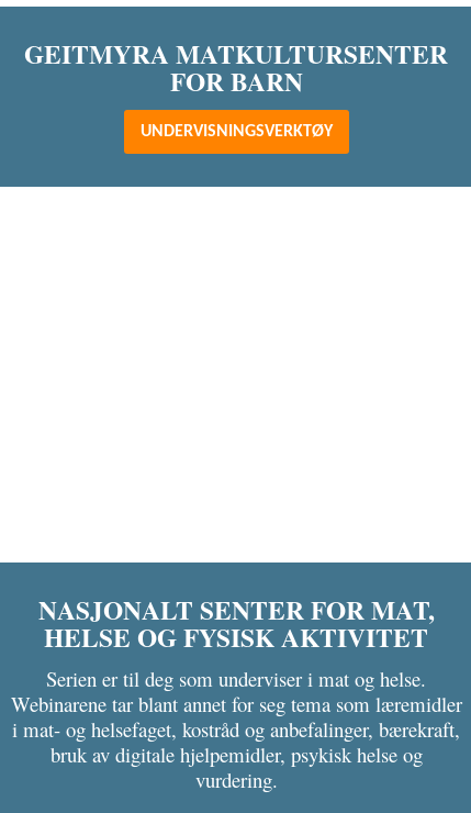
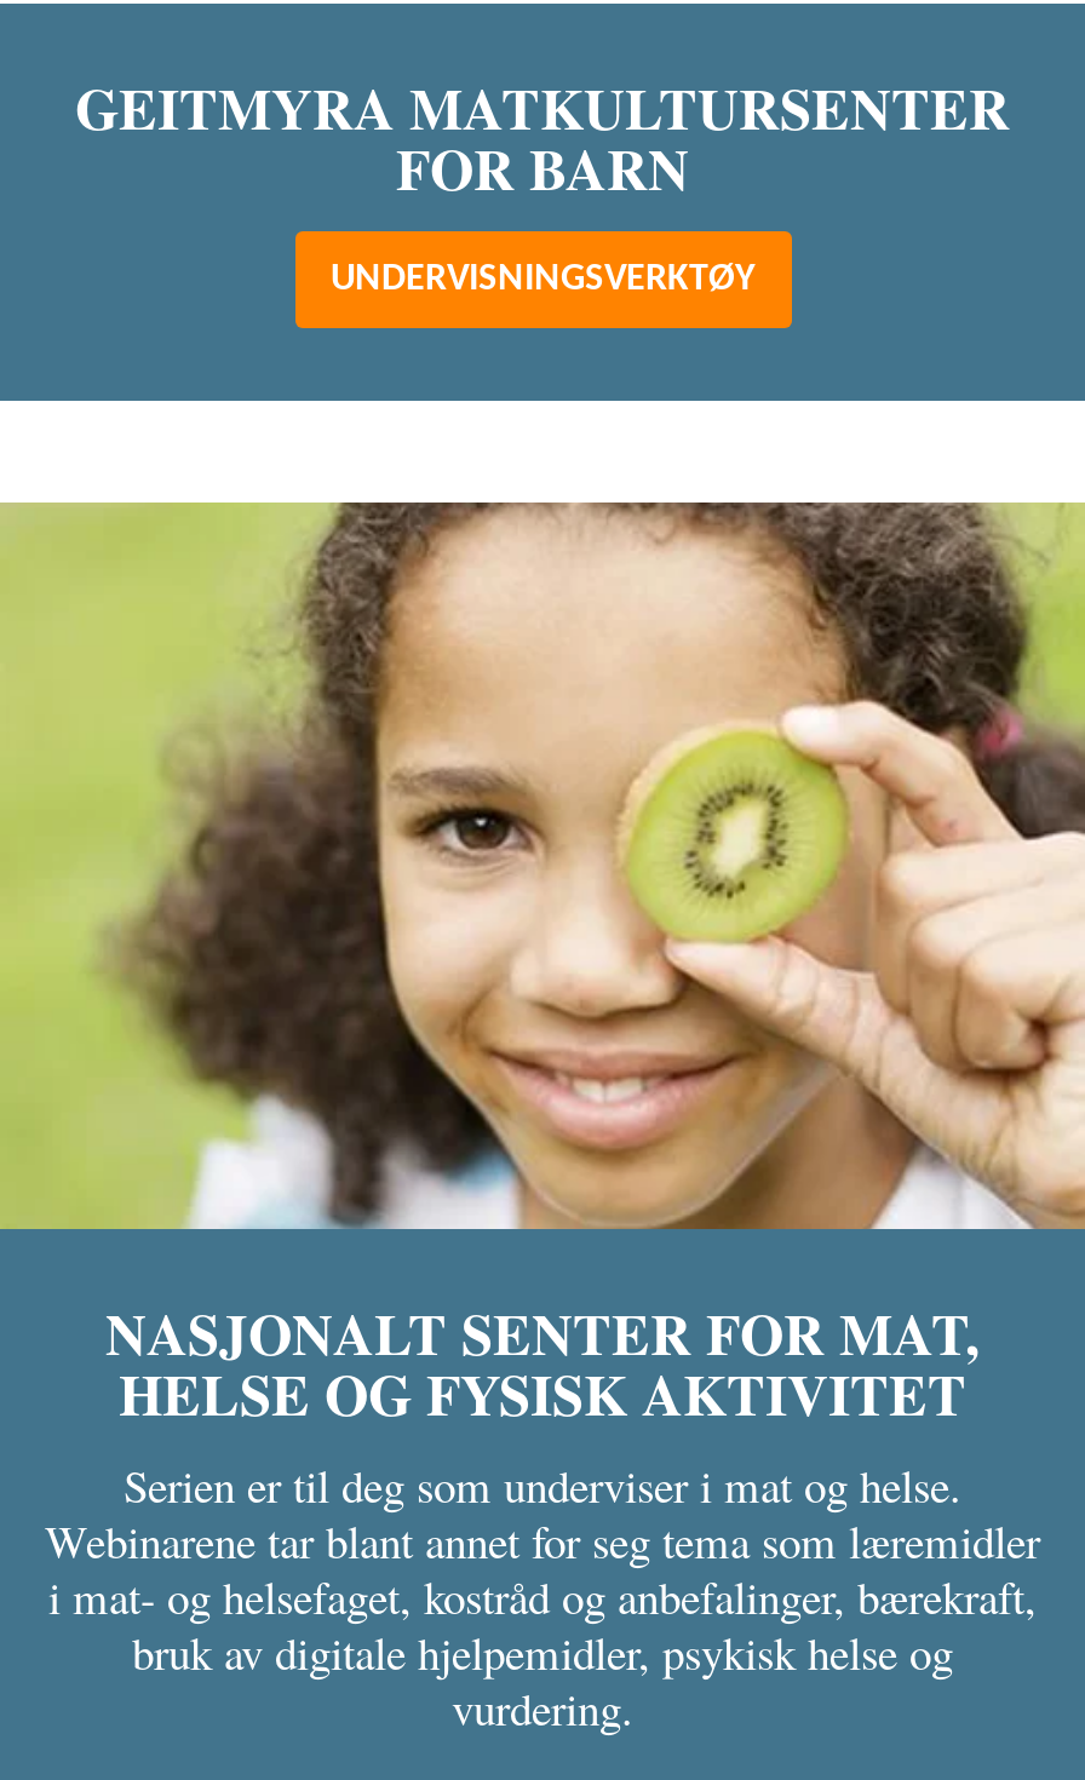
+ [image]
